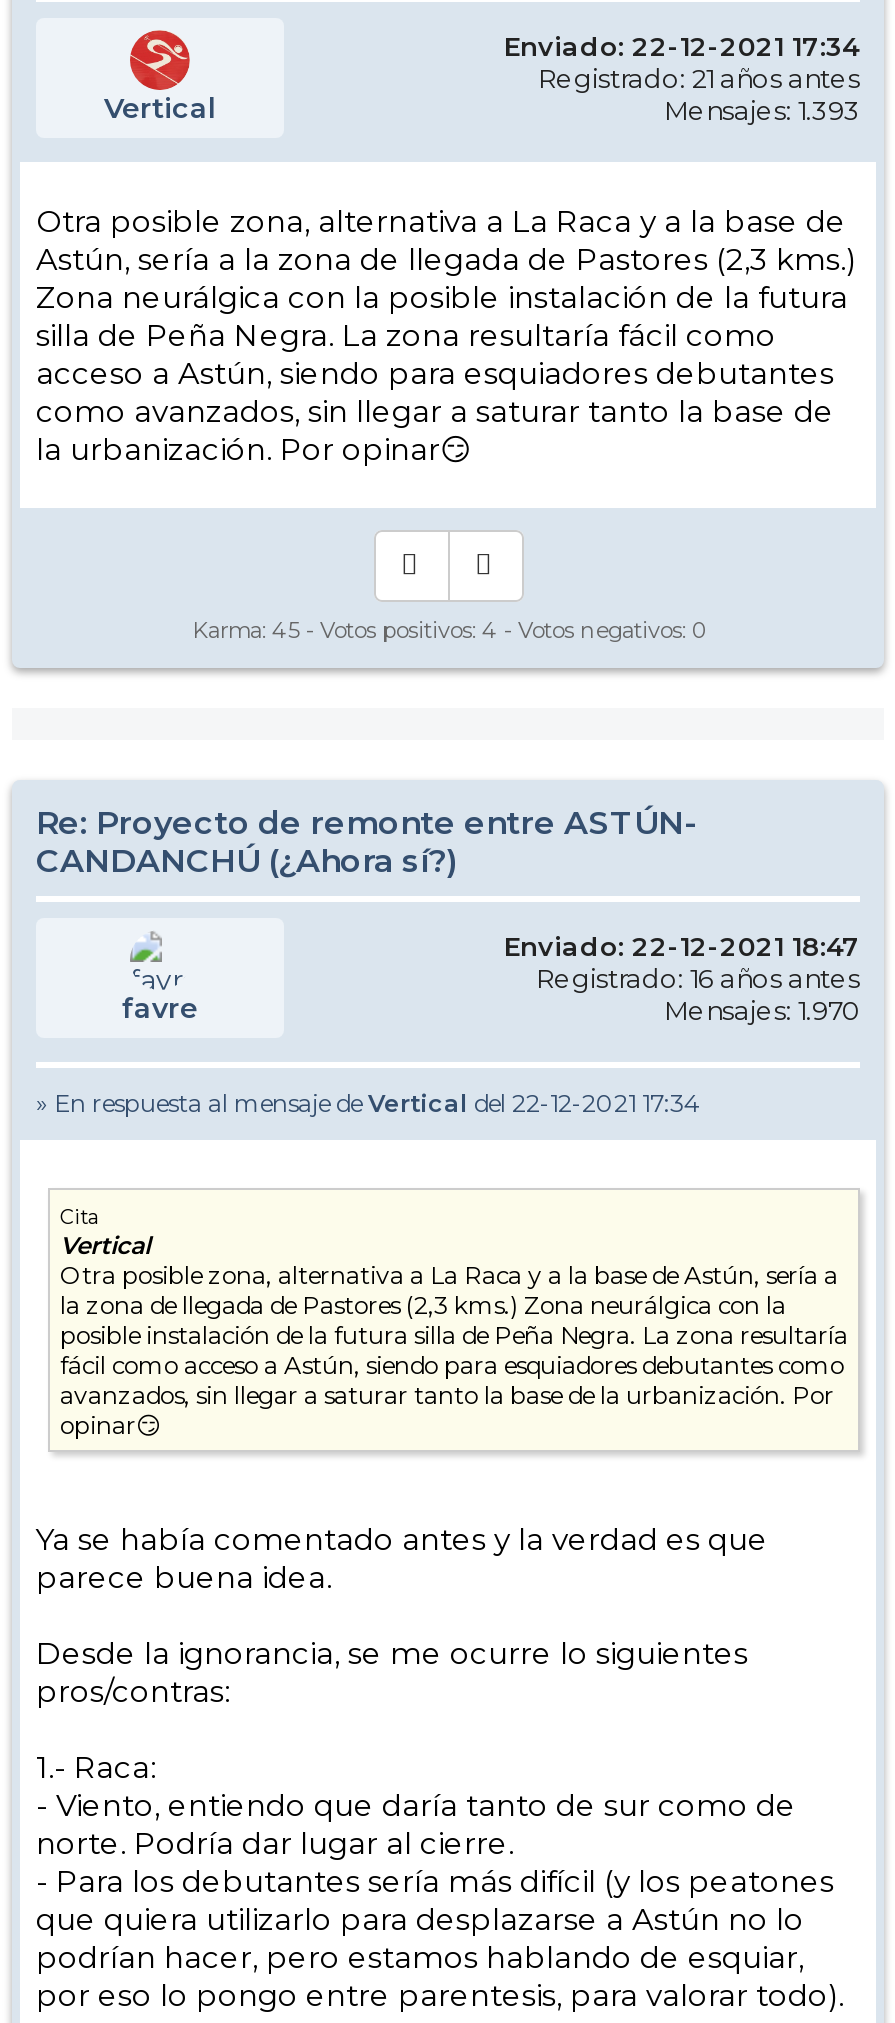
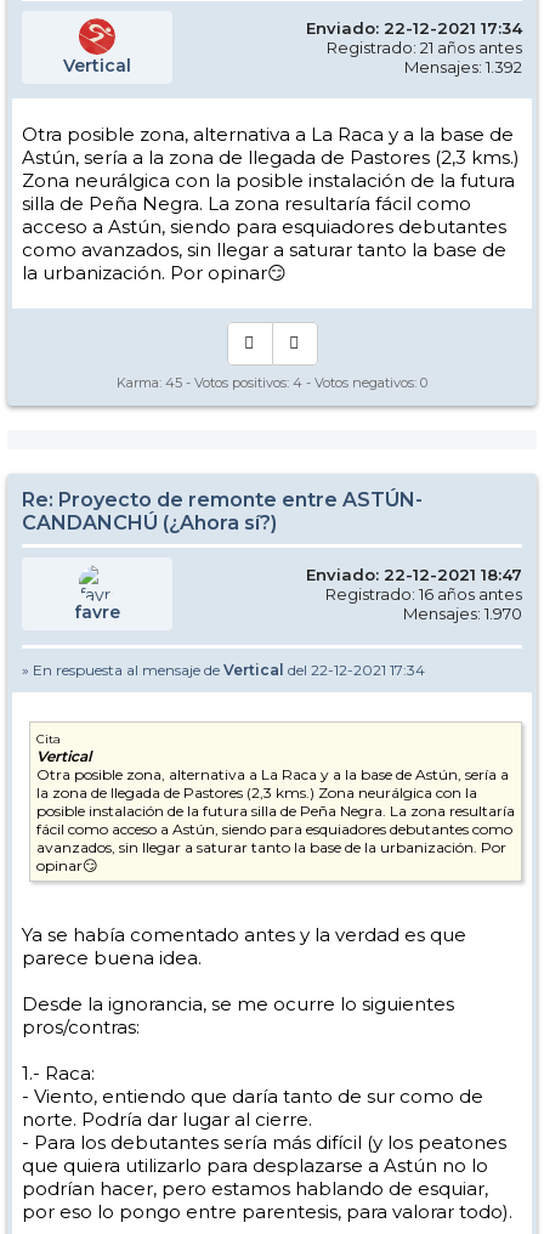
- Mensajes: 1.393
+ Mensajes: 1.392
